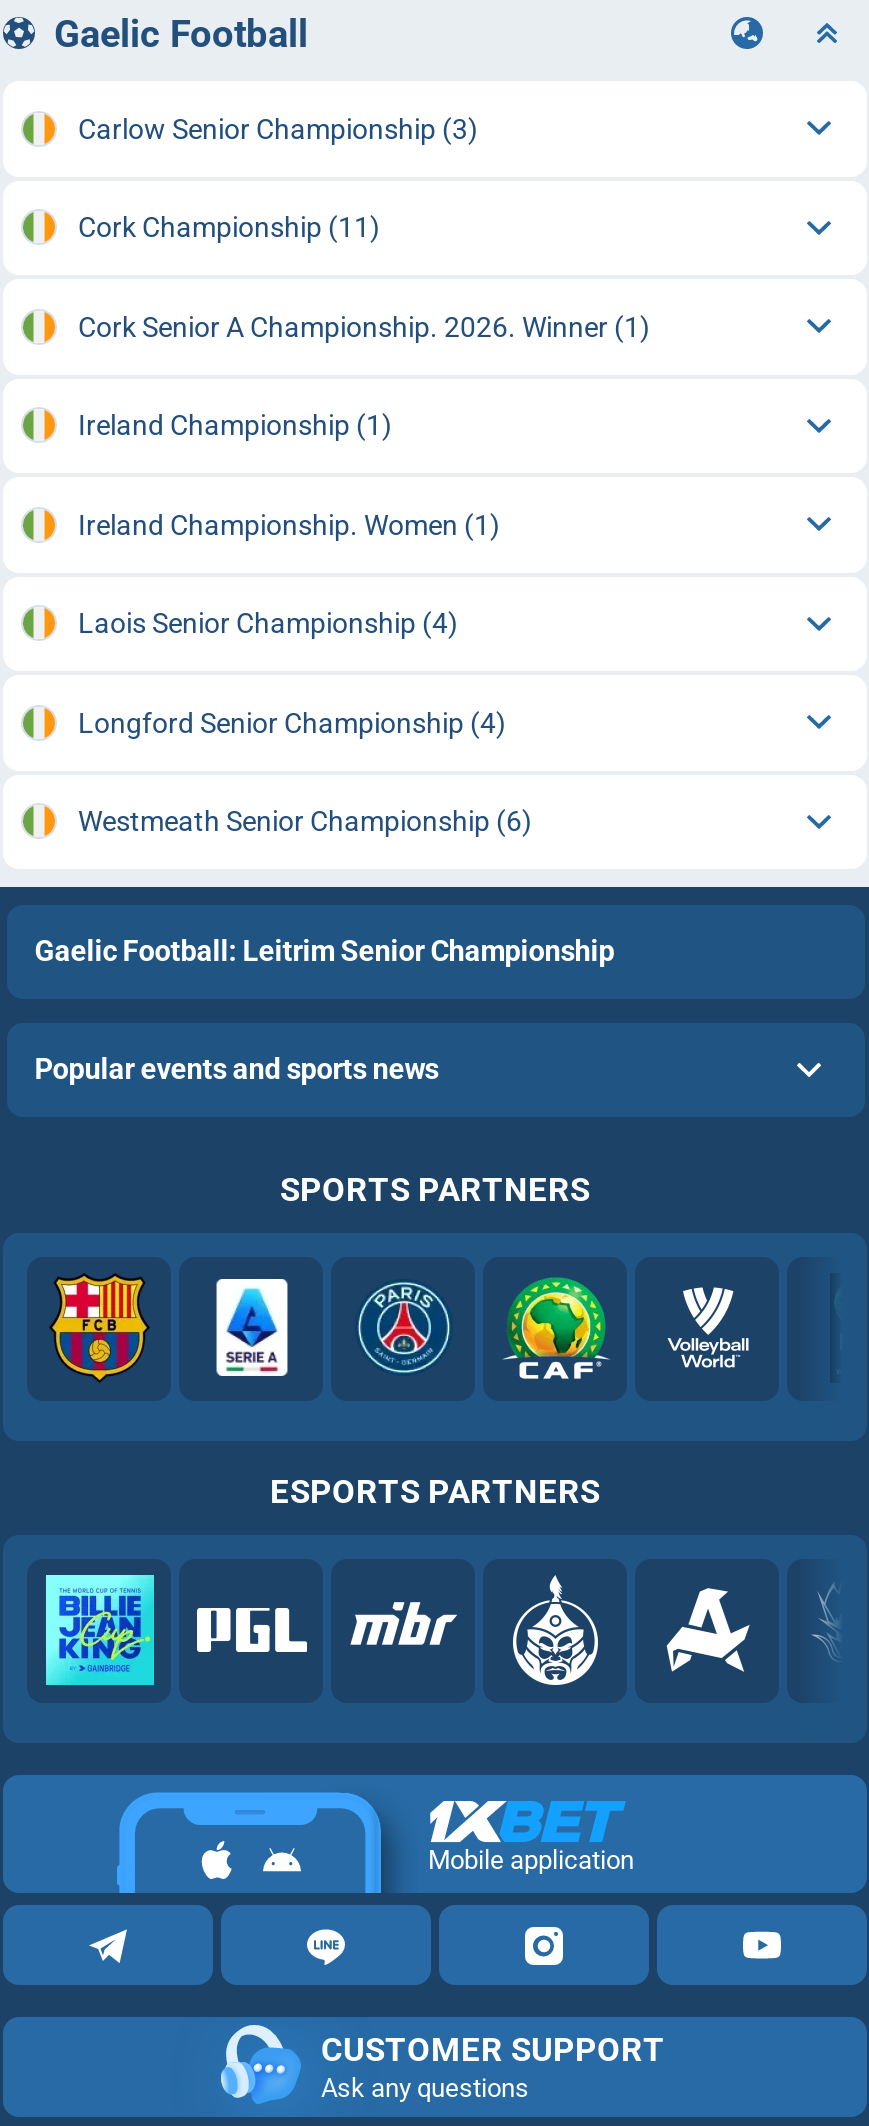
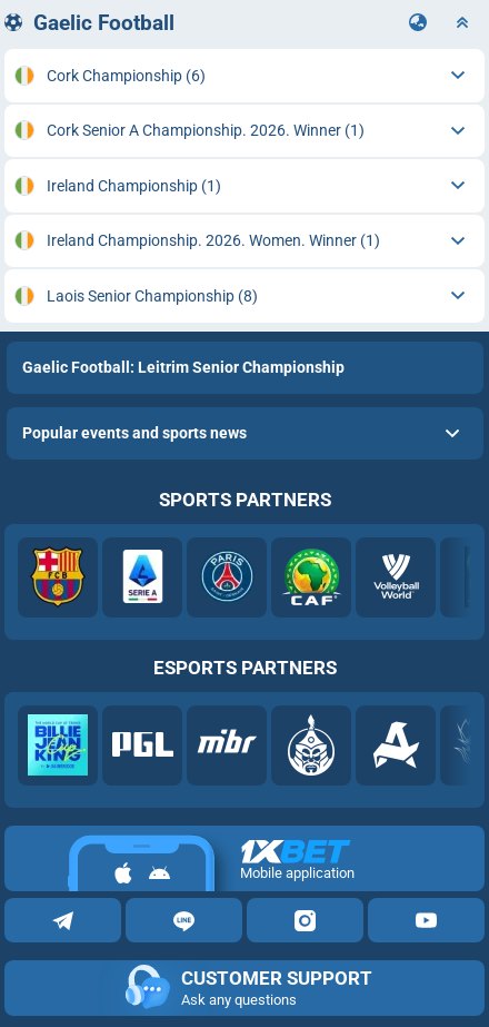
- Carlow Senior Championship (3)
- Cork Championship (11)
+ Cork Championship (6)

- Ireland Championship. Women (1)
- Laois Senior Championship (4)
- Longford Senior Championship (4)
- Westmeath Senior Championship (6)
+ Ireland Championship. 2026. Women. Winner (1)
+ Laois Senior Championship (8)
